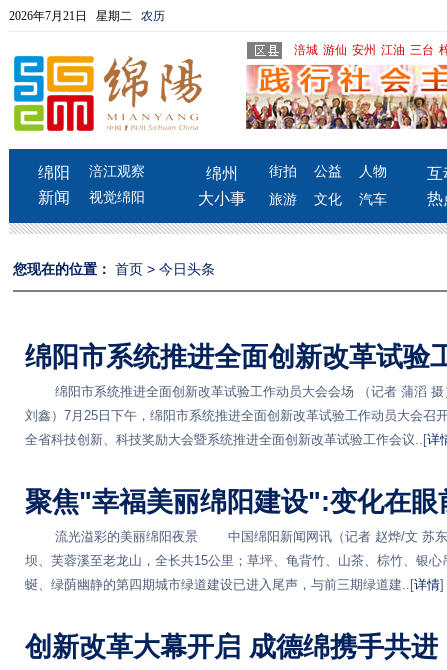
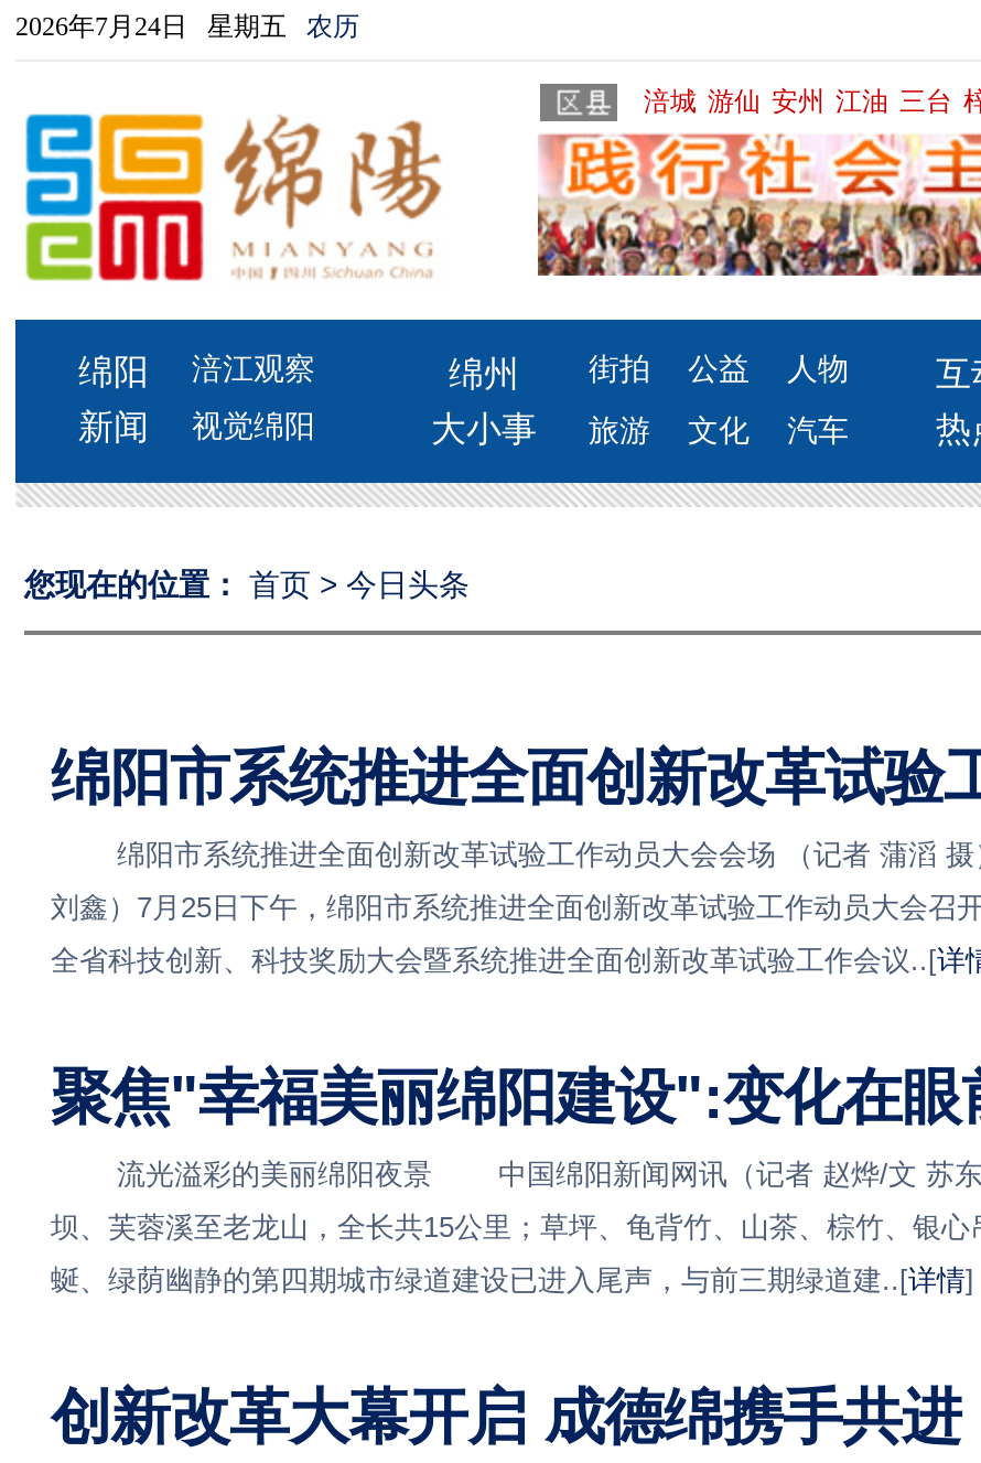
- 2026年7月21日 星期二农历
+ 2026年7月24日 星期五农历
